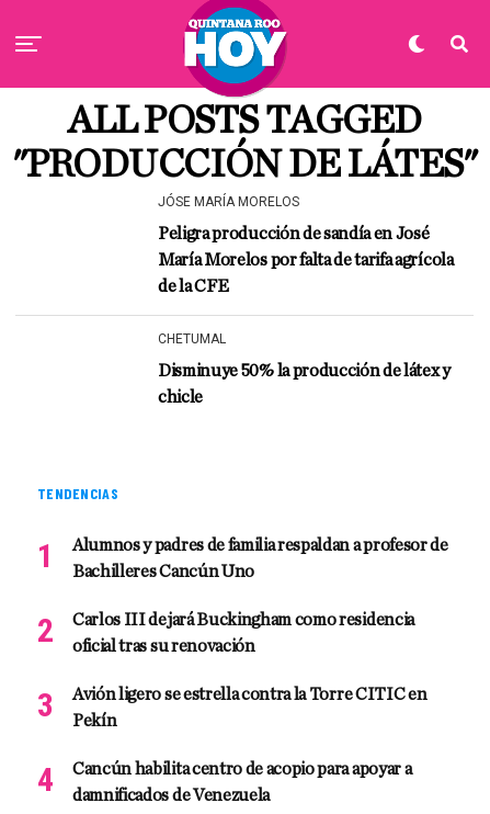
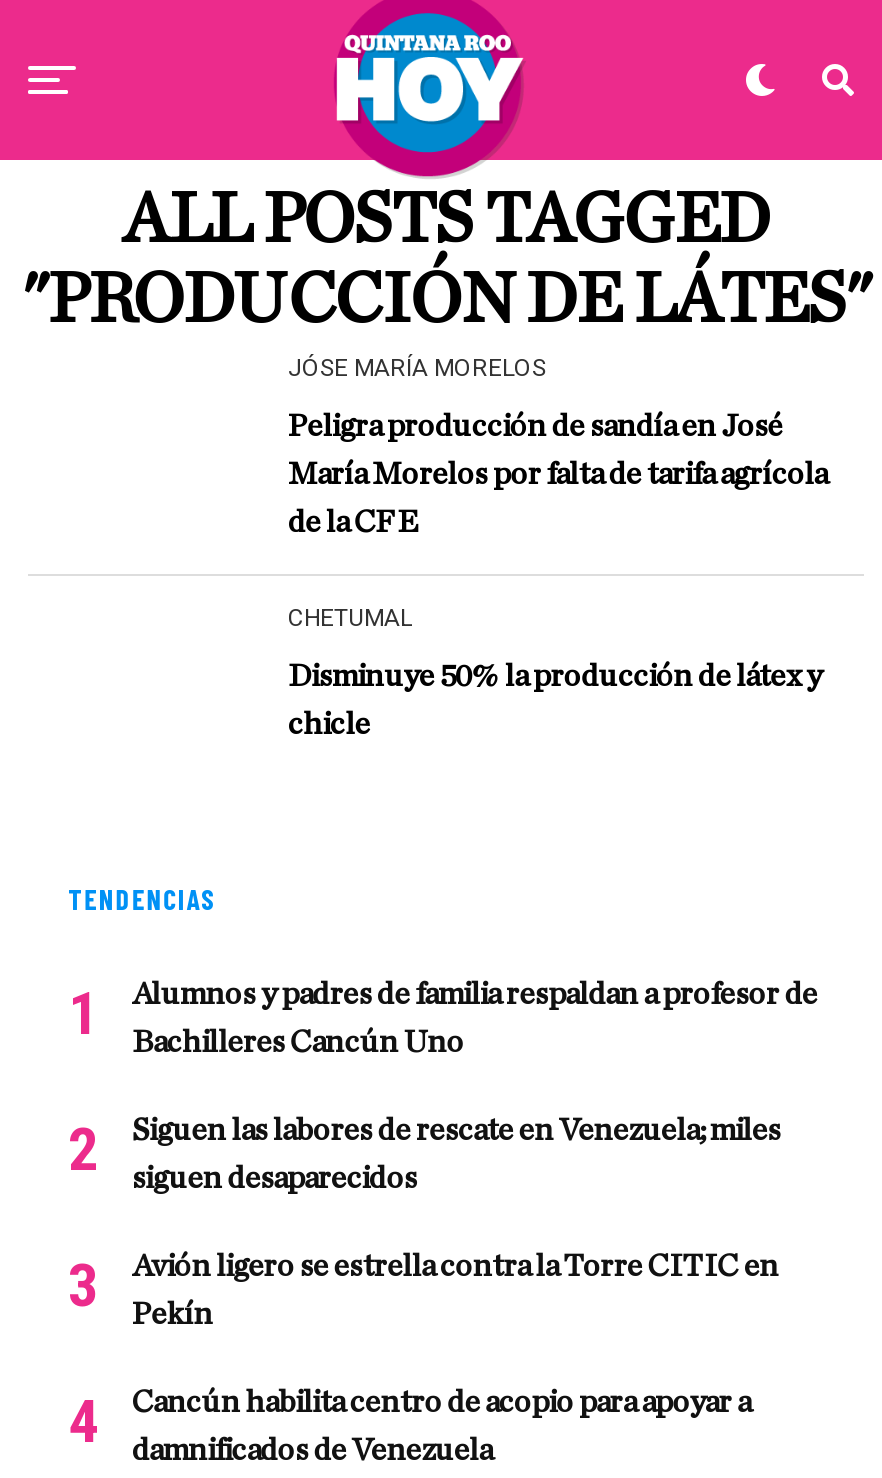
- Carlos III dejará Buckingham como residencia
+ Siguen las labores de rescate en Venezuela; miles

- oficial tras su renovación
+ siguen desaparecidos
